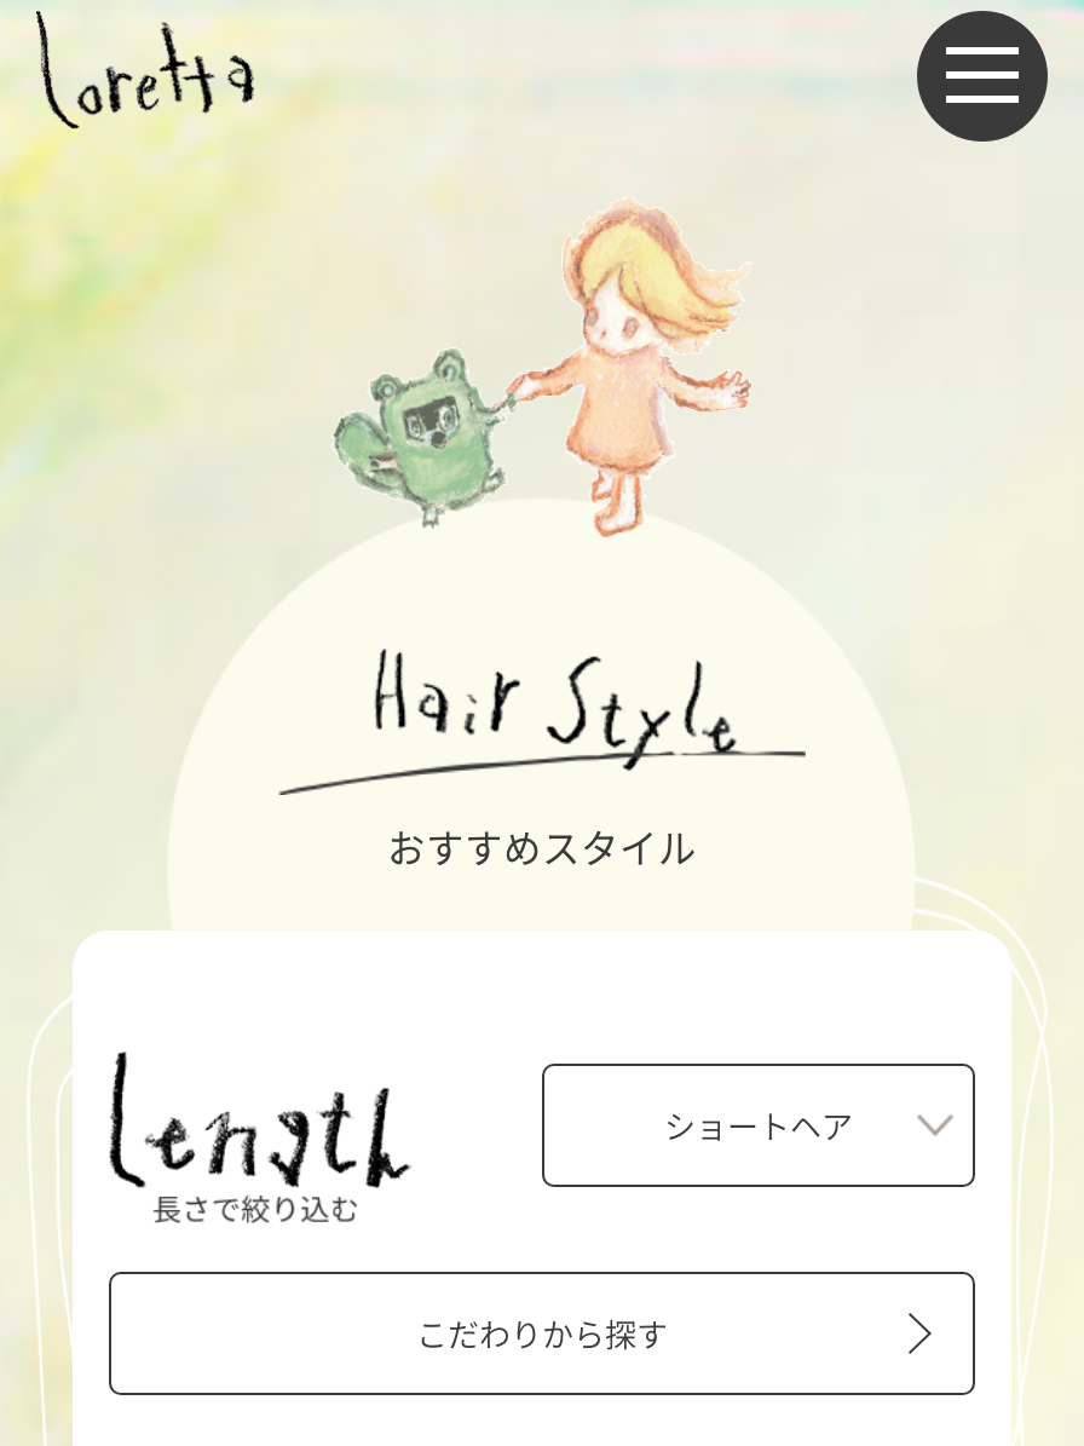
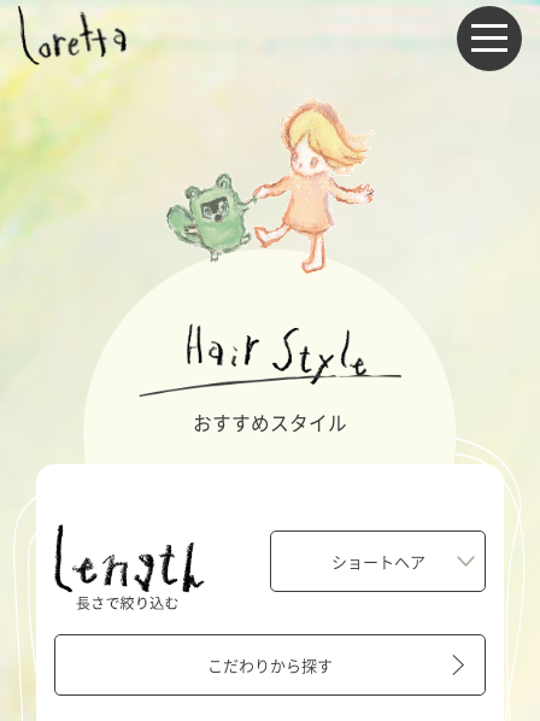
- [image]
+ [image]
